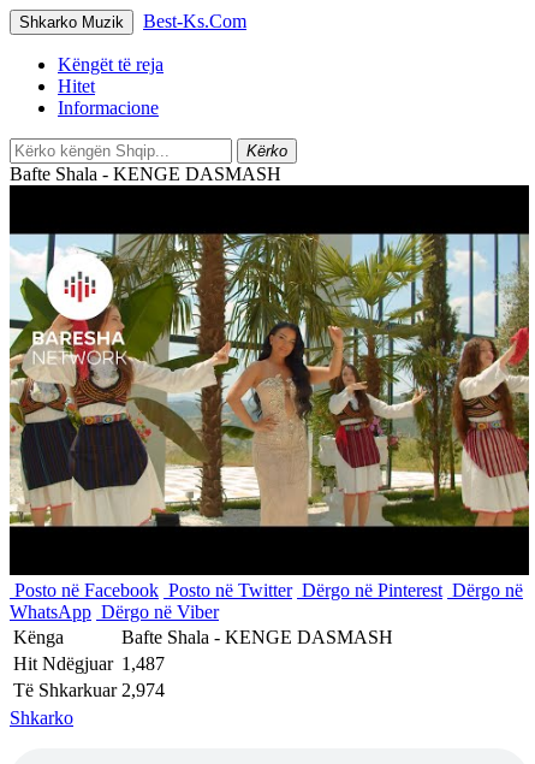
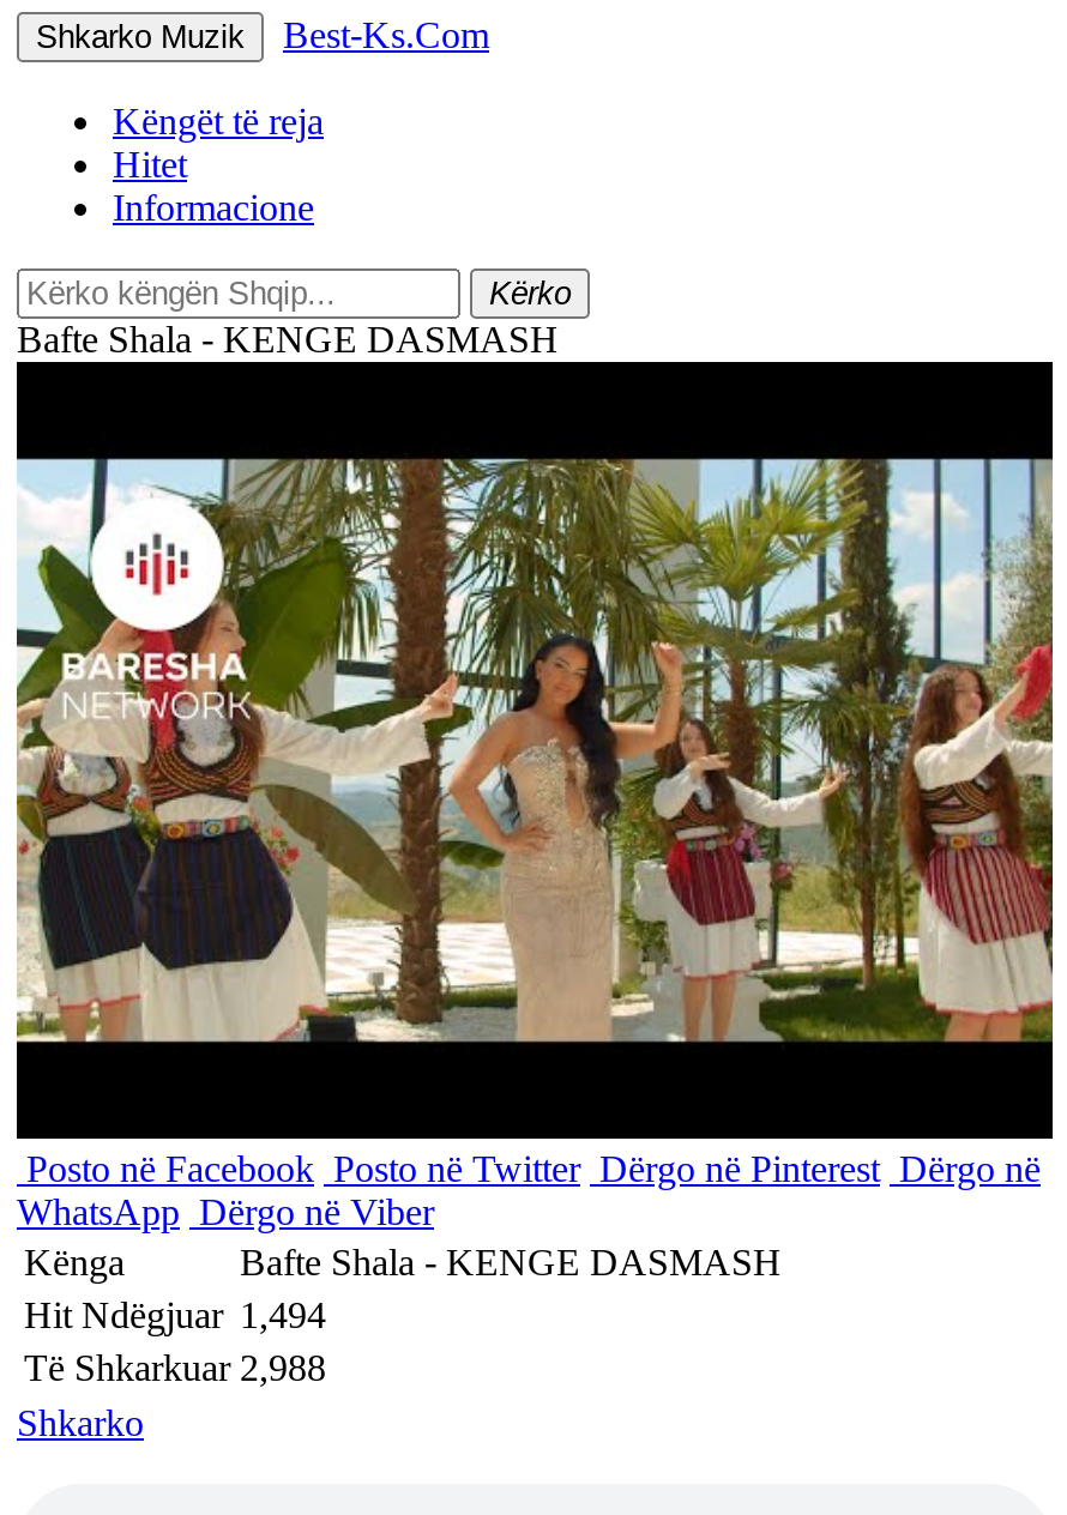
- Hit Ndëgjuar 1,487
+ Hit Ndëgjuar 1,494

- Të Shkarkuar 2,974
+ Të Shkarkuar 2,988
